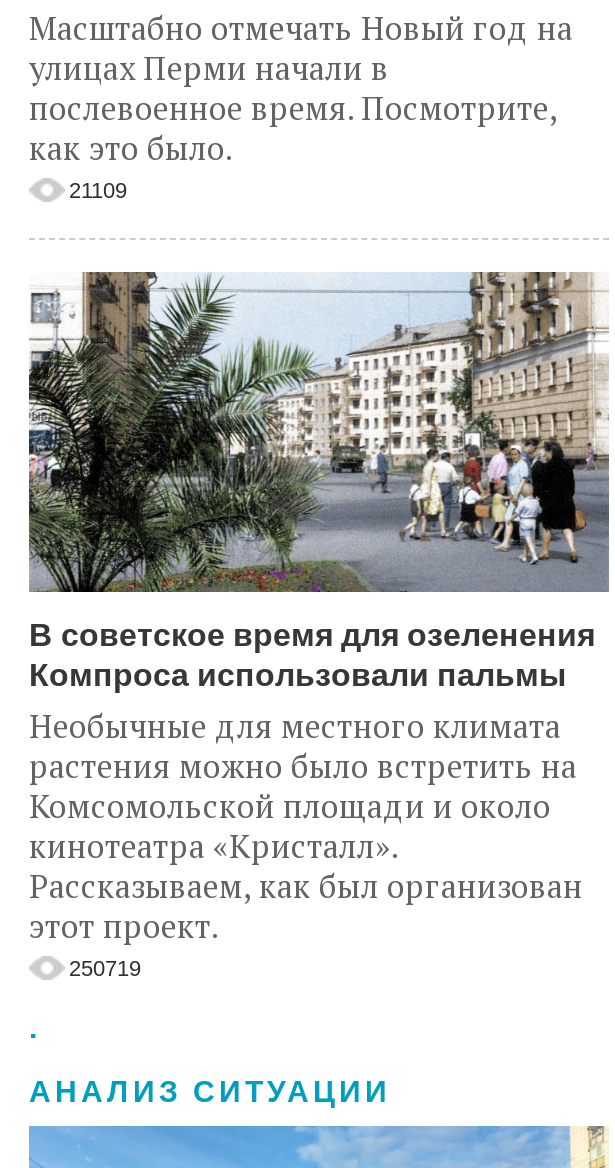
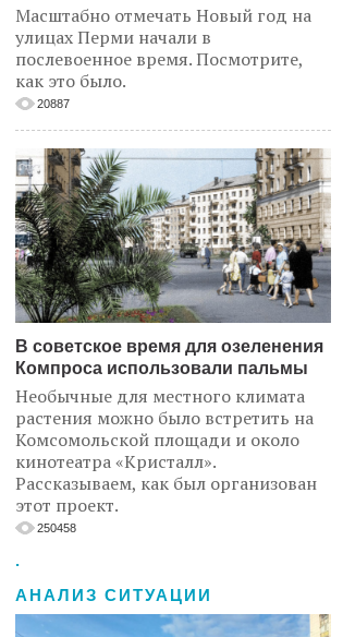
- 21109
+ 20887

- 250719
+ 250458
